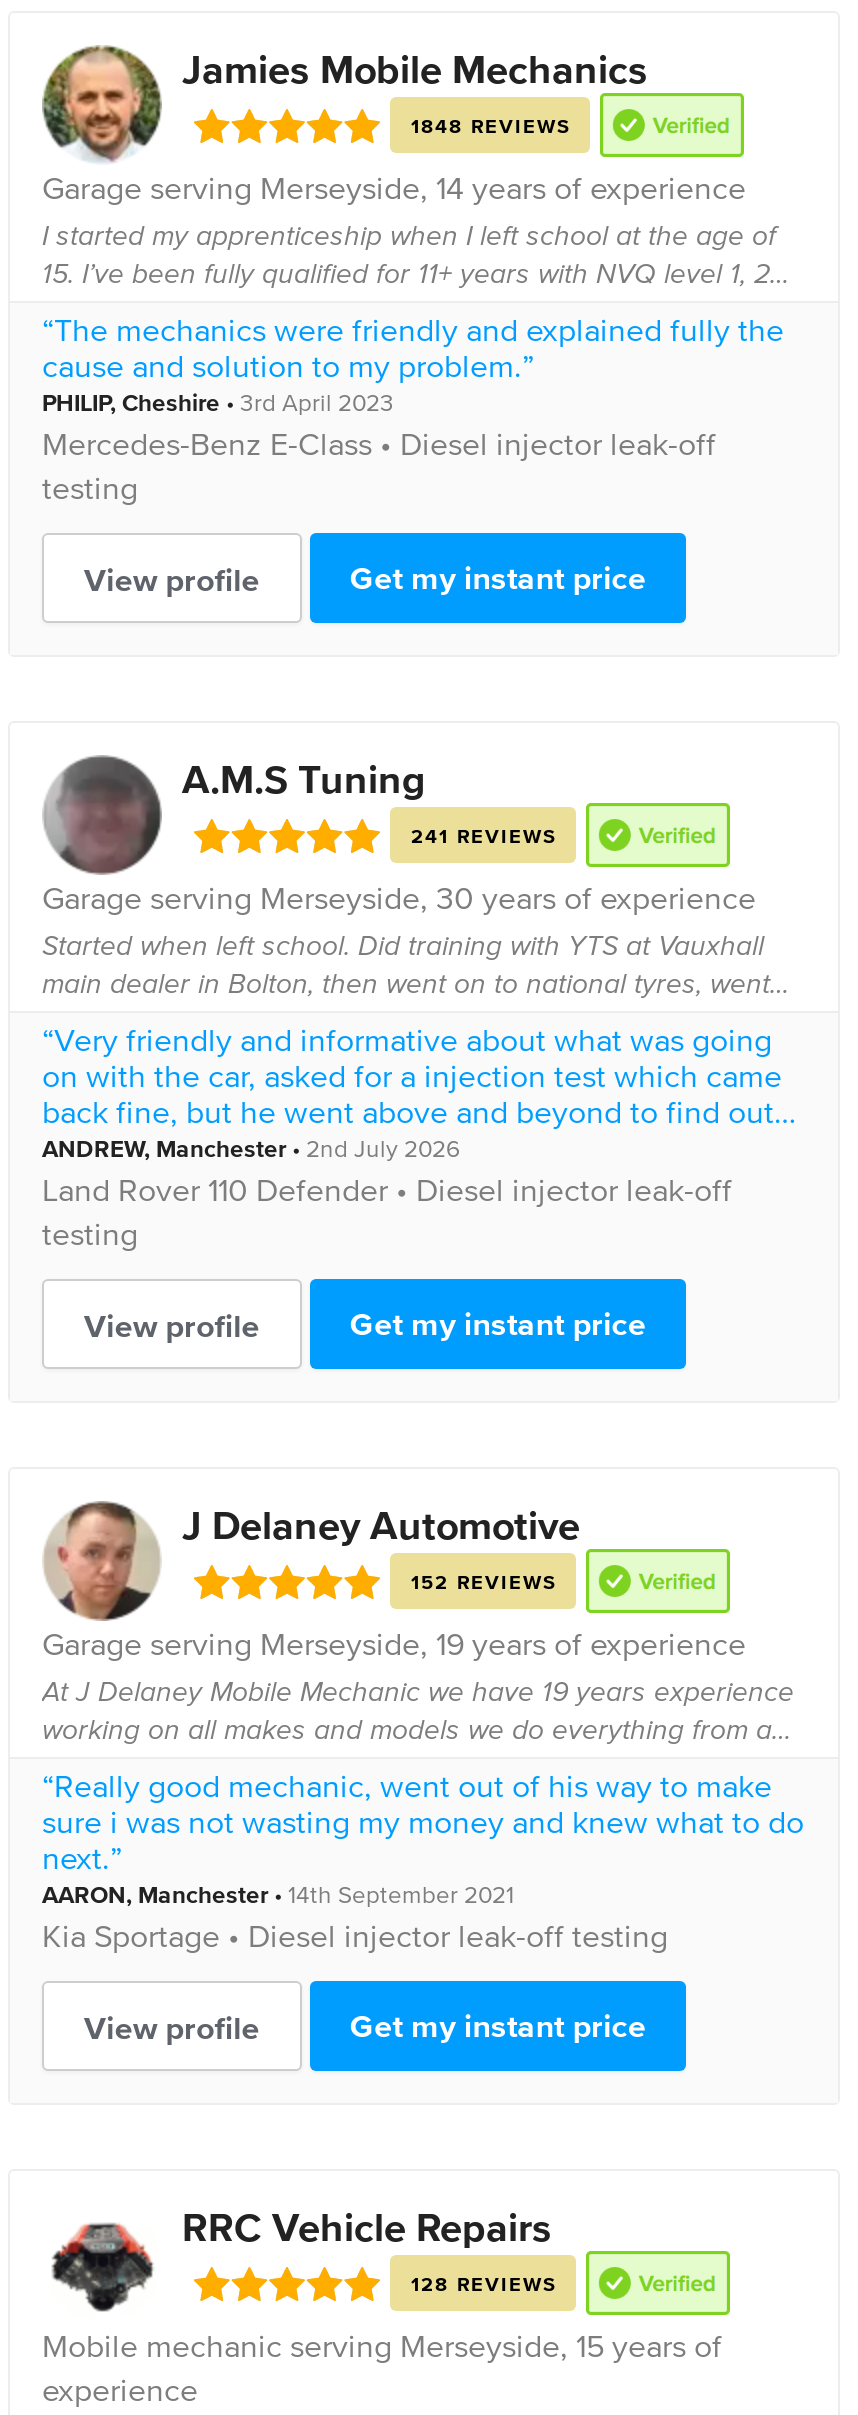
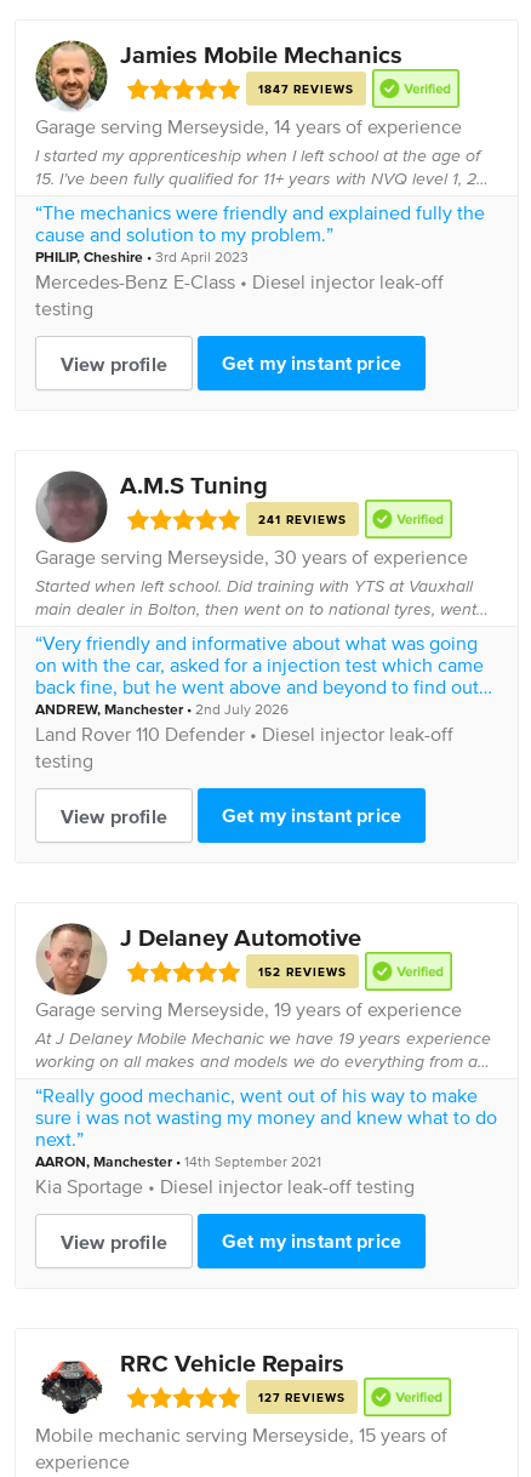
- 1848 REVIEWS
+ 1847 REVIEWS

- 128 REVIEWS
+ 127 REVIEWS
